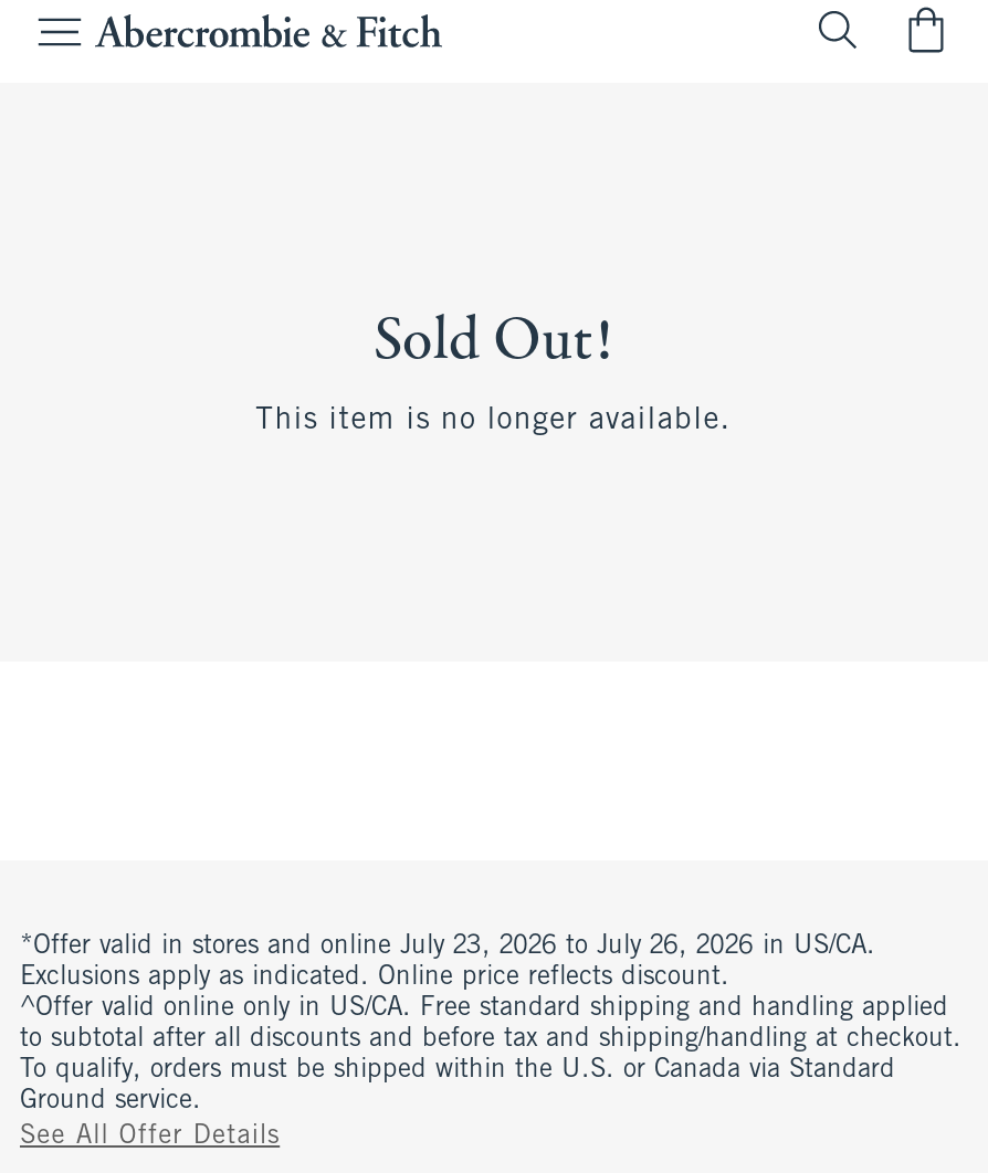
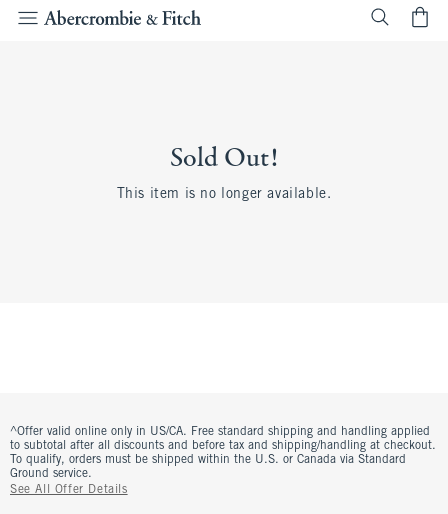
- *Offer valid in stores and online July 23, 2026 to July 26, 2026 in US/CA.
- Exclusions apply as indicated. Online price reflects discount.
